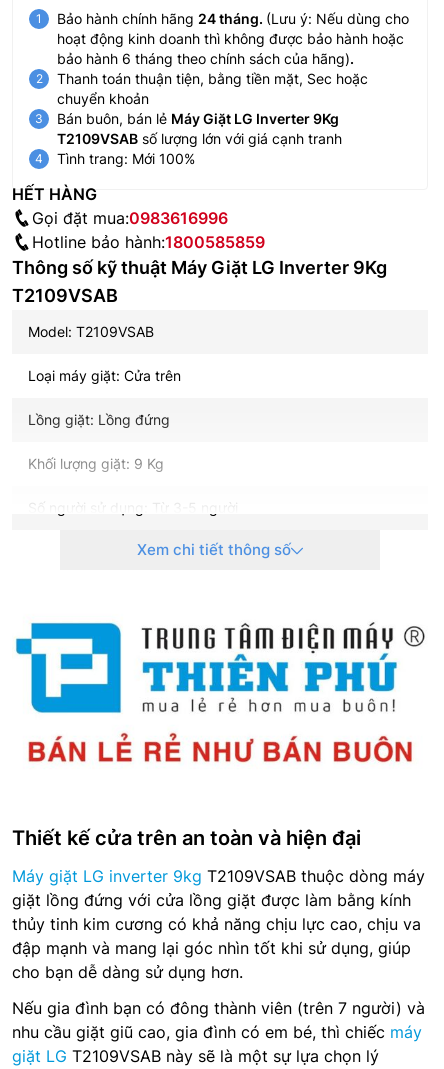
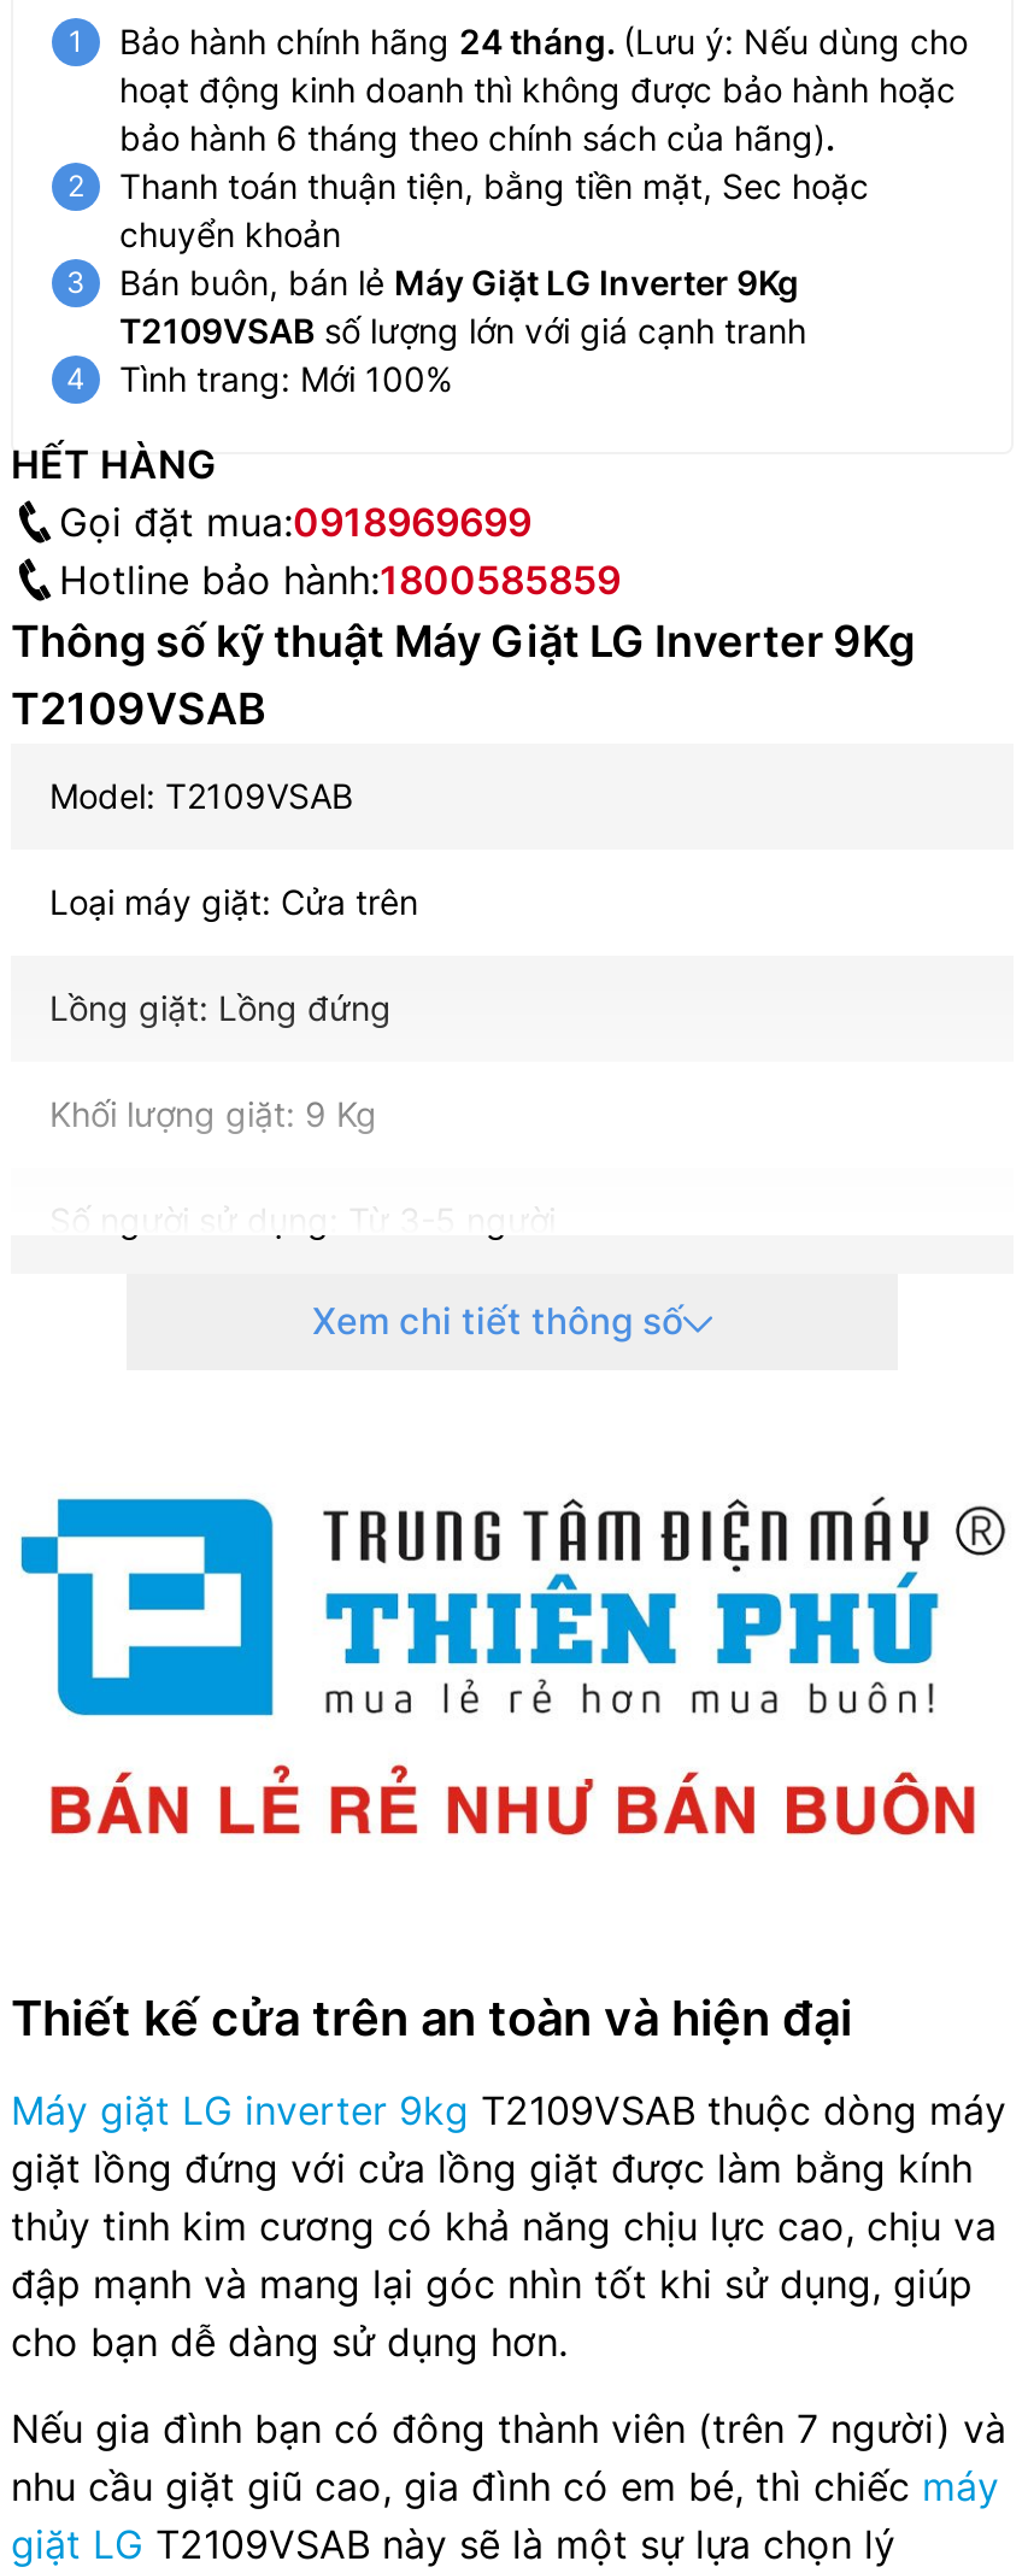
- Gọi đặt mua:0983616996
+ Gọi đặt mua:0918969699
